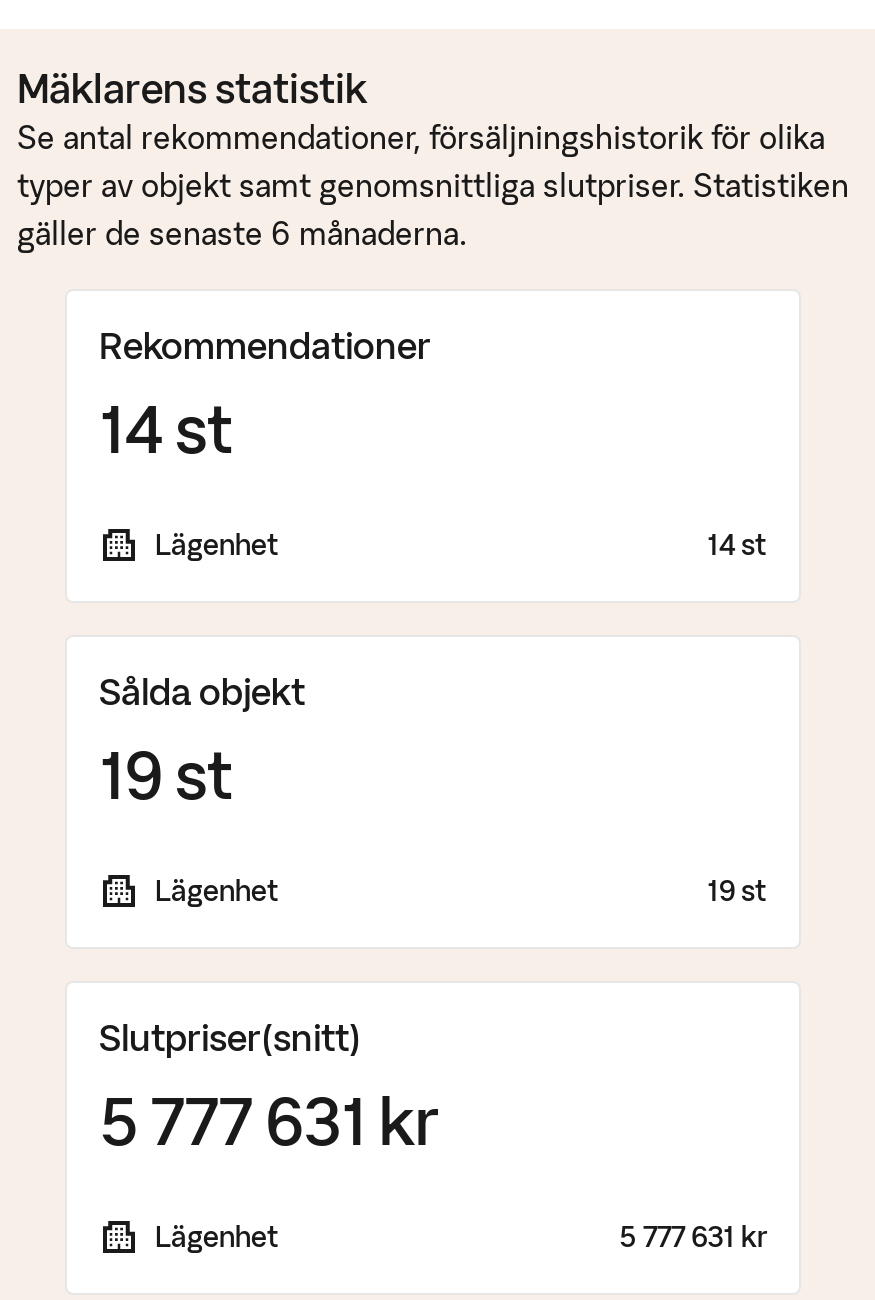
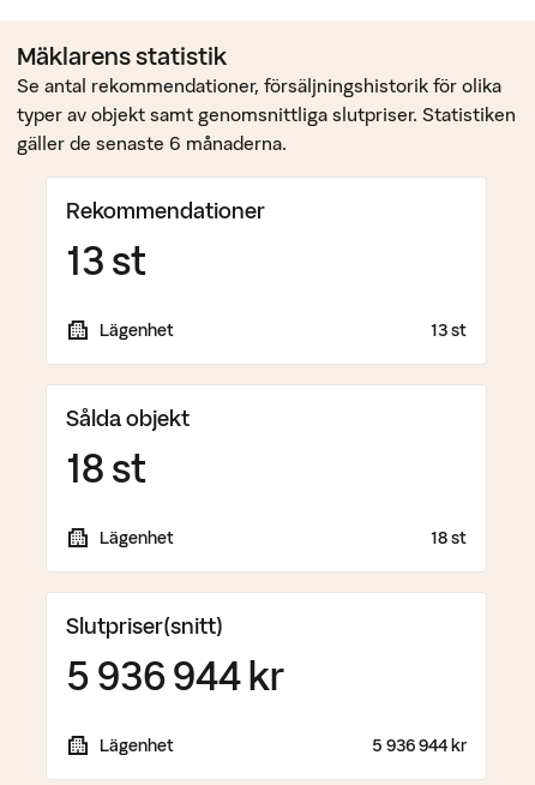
- 14 st
+ 13 st

- 14 st
+ 13 st

- 19 st
+ 18 st

- 19 st
+ 18 st

- 5 777 631 kr
+ 5 936 944 kr

- 5 777 631 kr
+ 5 936 944 kr
